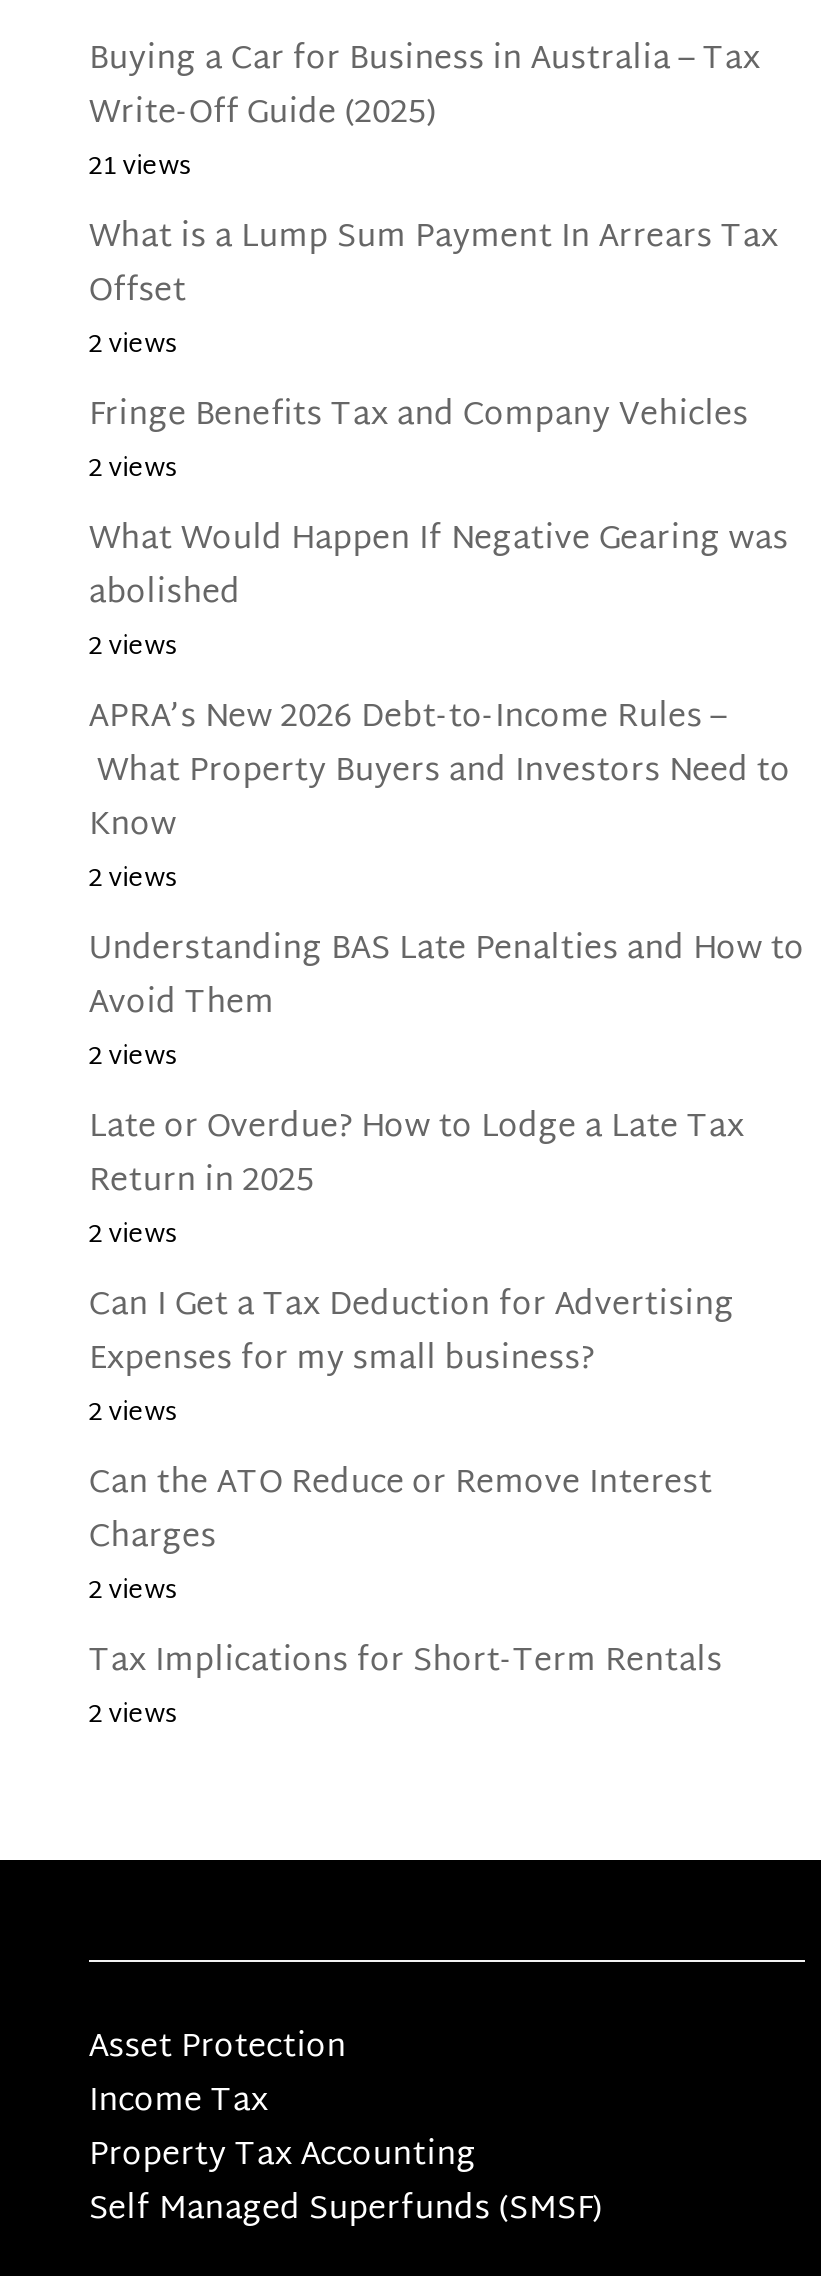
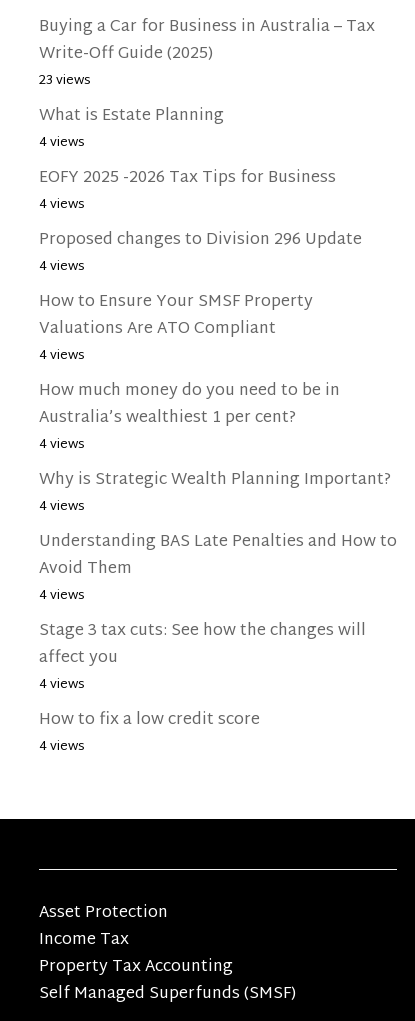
- 21 views
- What is a Lump Sum Payment In Arrears Tax
- Offset
- 2 views
- Fringe Benefits Tax and Company Vehicles
- 2 views
- What Would Happen If Negative Gearing was
- abolished
- 2 views
- APRA’s New 2026 Debt-to-Income Rules –
- What Property Buyers and Investors Need to
- Know
- 2 views
+ 23 views
+ What is Estate Planning
+ 4 views
+ EOFY 2025 -2026 Tax Tips for Business
+ 4 views
+ Proposed changes to Division 296 Update
+ 4 views
+ How to Ensure Your SMSF Property
+ Valuations Are ATO Compliant
+ 4 views
+ How much money do you need to be in
+ Australia’s wealthiest 1 per cent?
+ 4 views
+ Why is Strategic Wealth Planning Important?
+ 4 views

moved down: Understanding BAS Late Penalties and How to | Avoid Them

- 2 views
- Late or Overdue? How to Lodge a Late Tax
- Return in 2025
- 2 views
- Can I Get a Tax Deduction for Advertising
- Expenses for my small business?
- 2 views
- Can the ATO Reduce or Remove Interest
- Charges
- 2 views
- Tax Implications for Short-Term Rentals
- 2 views
+ 4 views
+ Stage 3 tax cuts: See how the changes will
+ affect you
+ 4 views
+ How to fix a low credit score
+ 4 views
